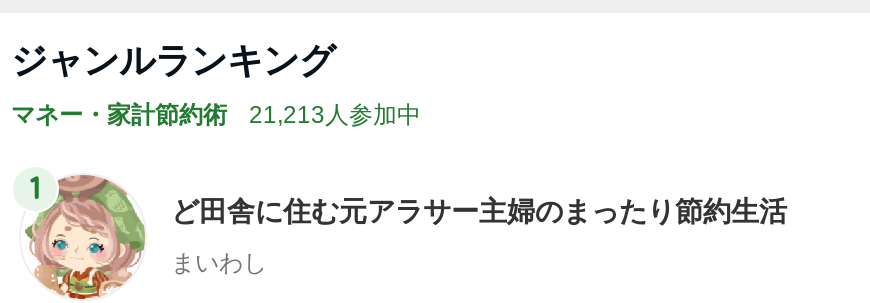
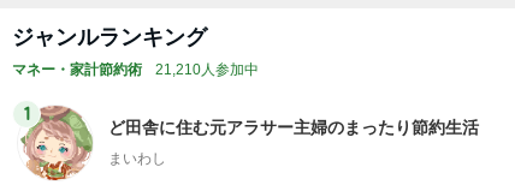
- マネー・家計節約術 21,213人参加中
+ マネー・家計節約術 21,210人参加中
